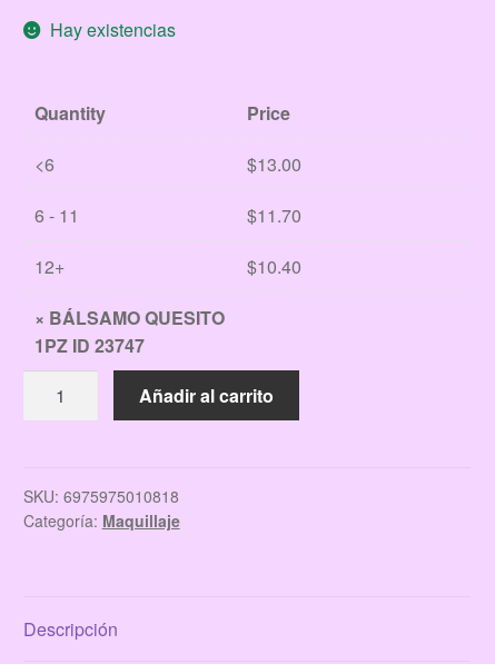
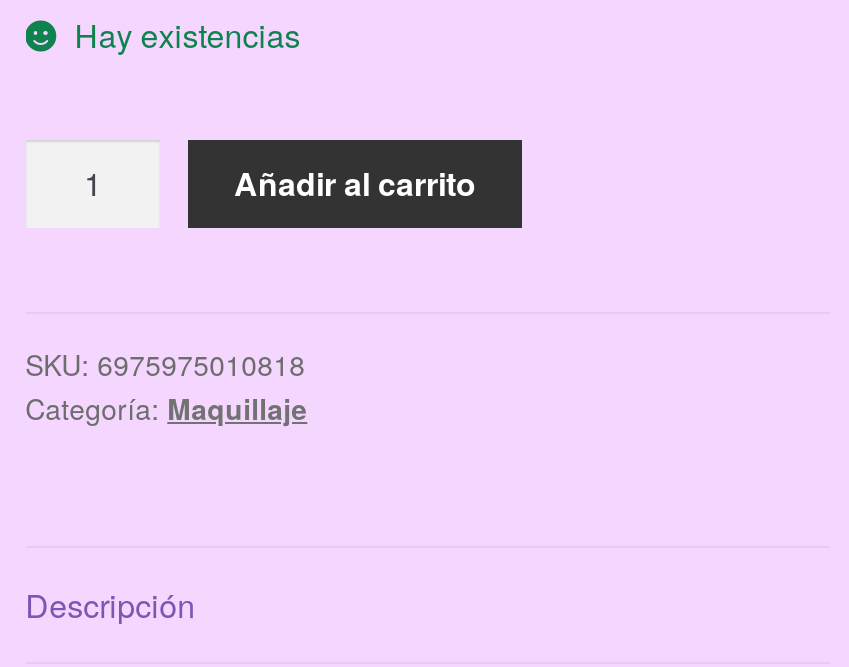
- Quantity
- Price
- <6
- $13.00
- 6 - 11
- $11.70
- 12+
- $10.40
- × BÁLSAMO QUESITO
- 1PZ ID 23747
